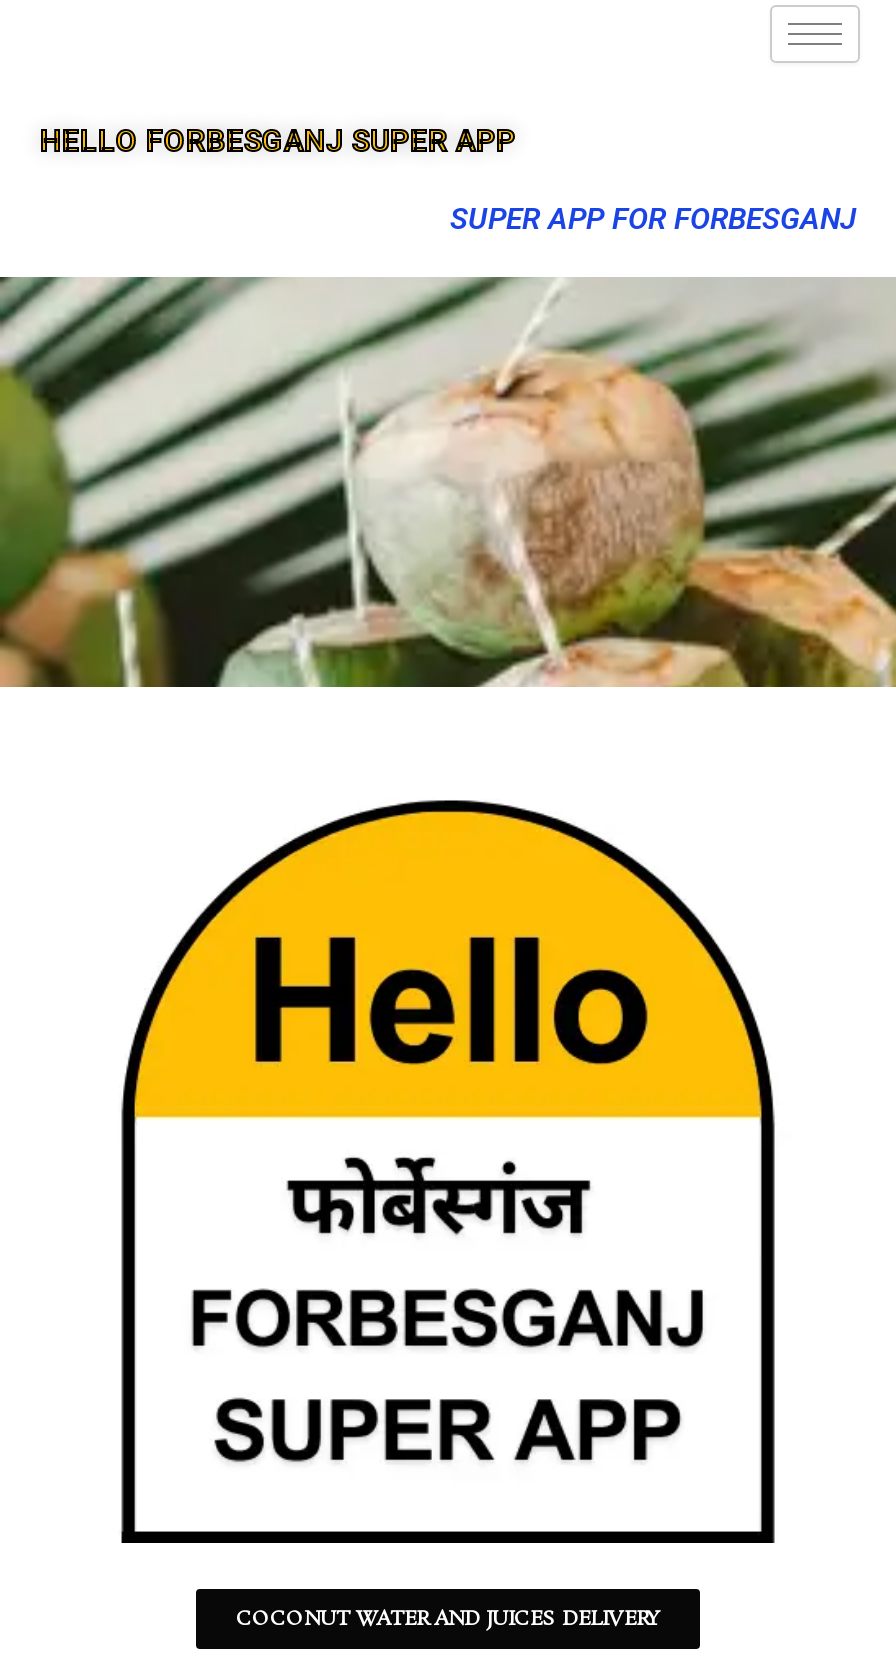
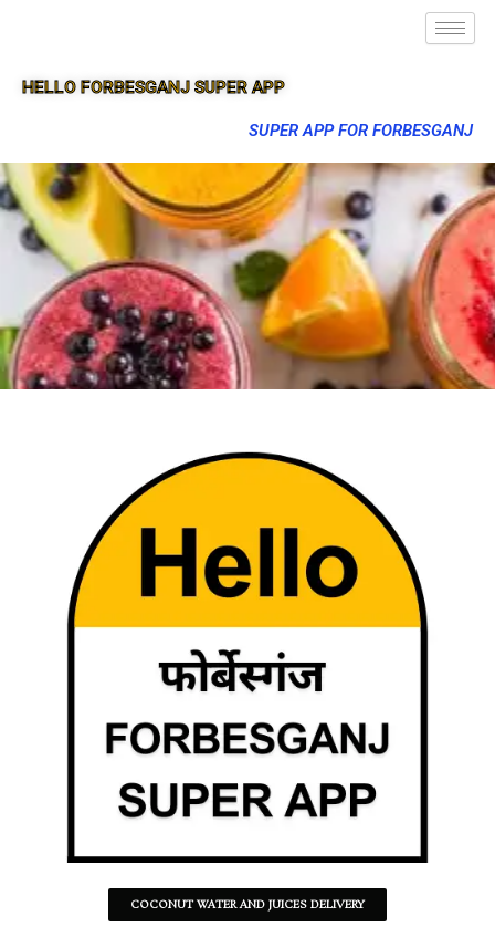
- [image]
+ [image]
